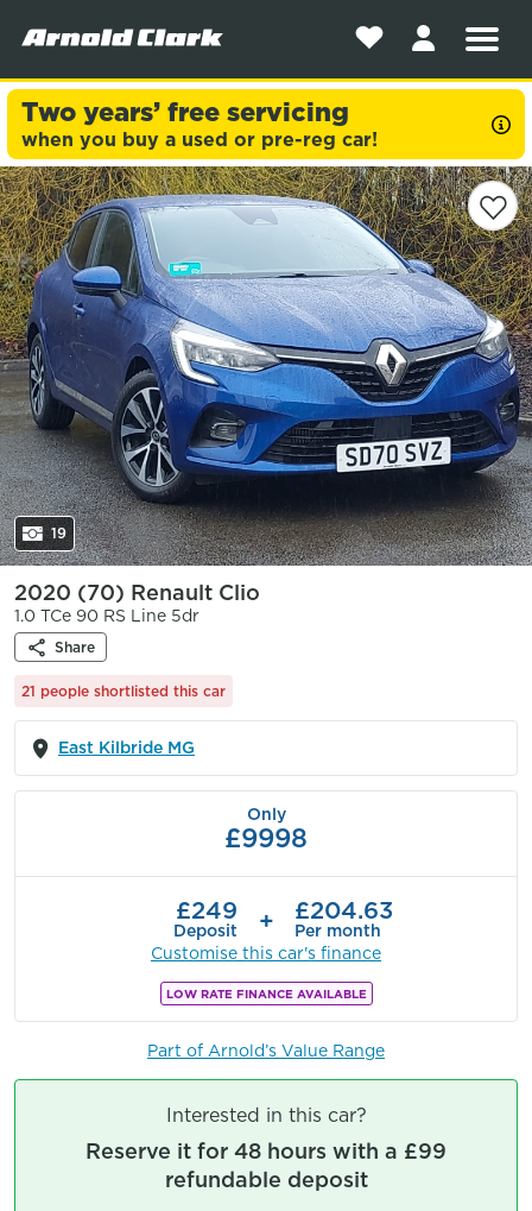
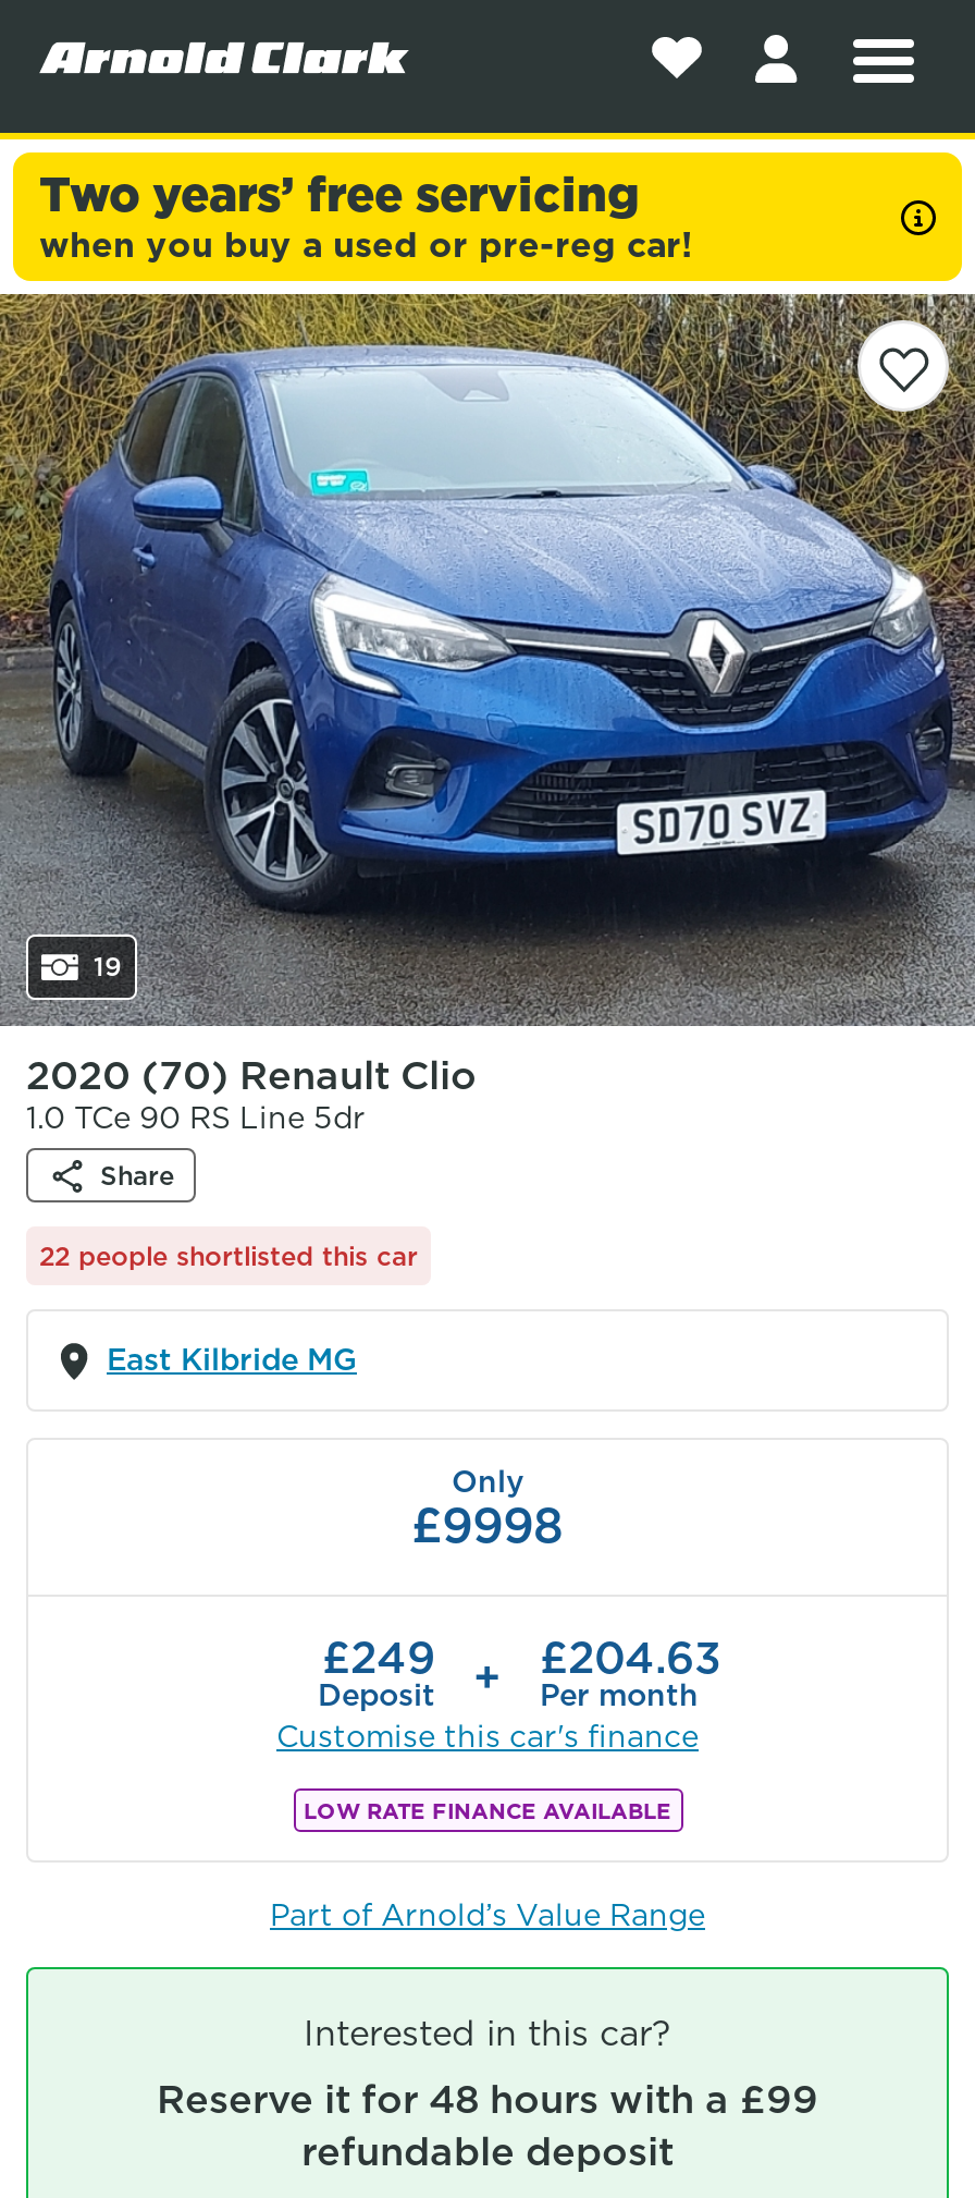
- 21 people shortlisted this car
+ 22 people shortlisted this car
